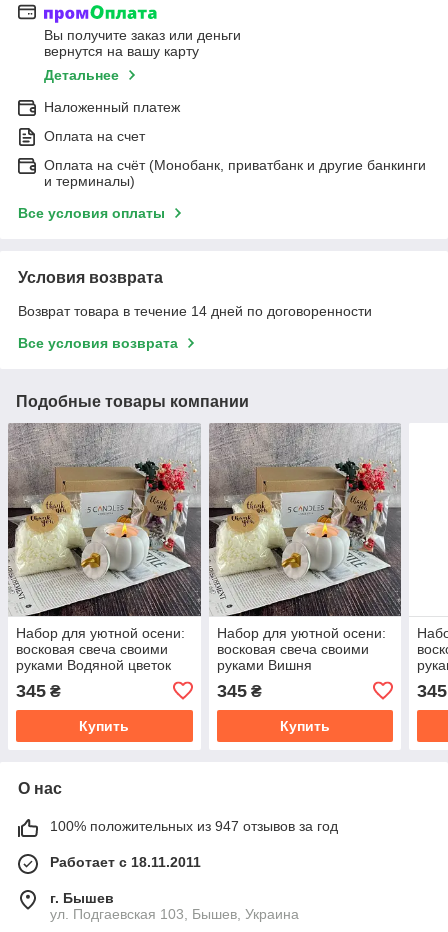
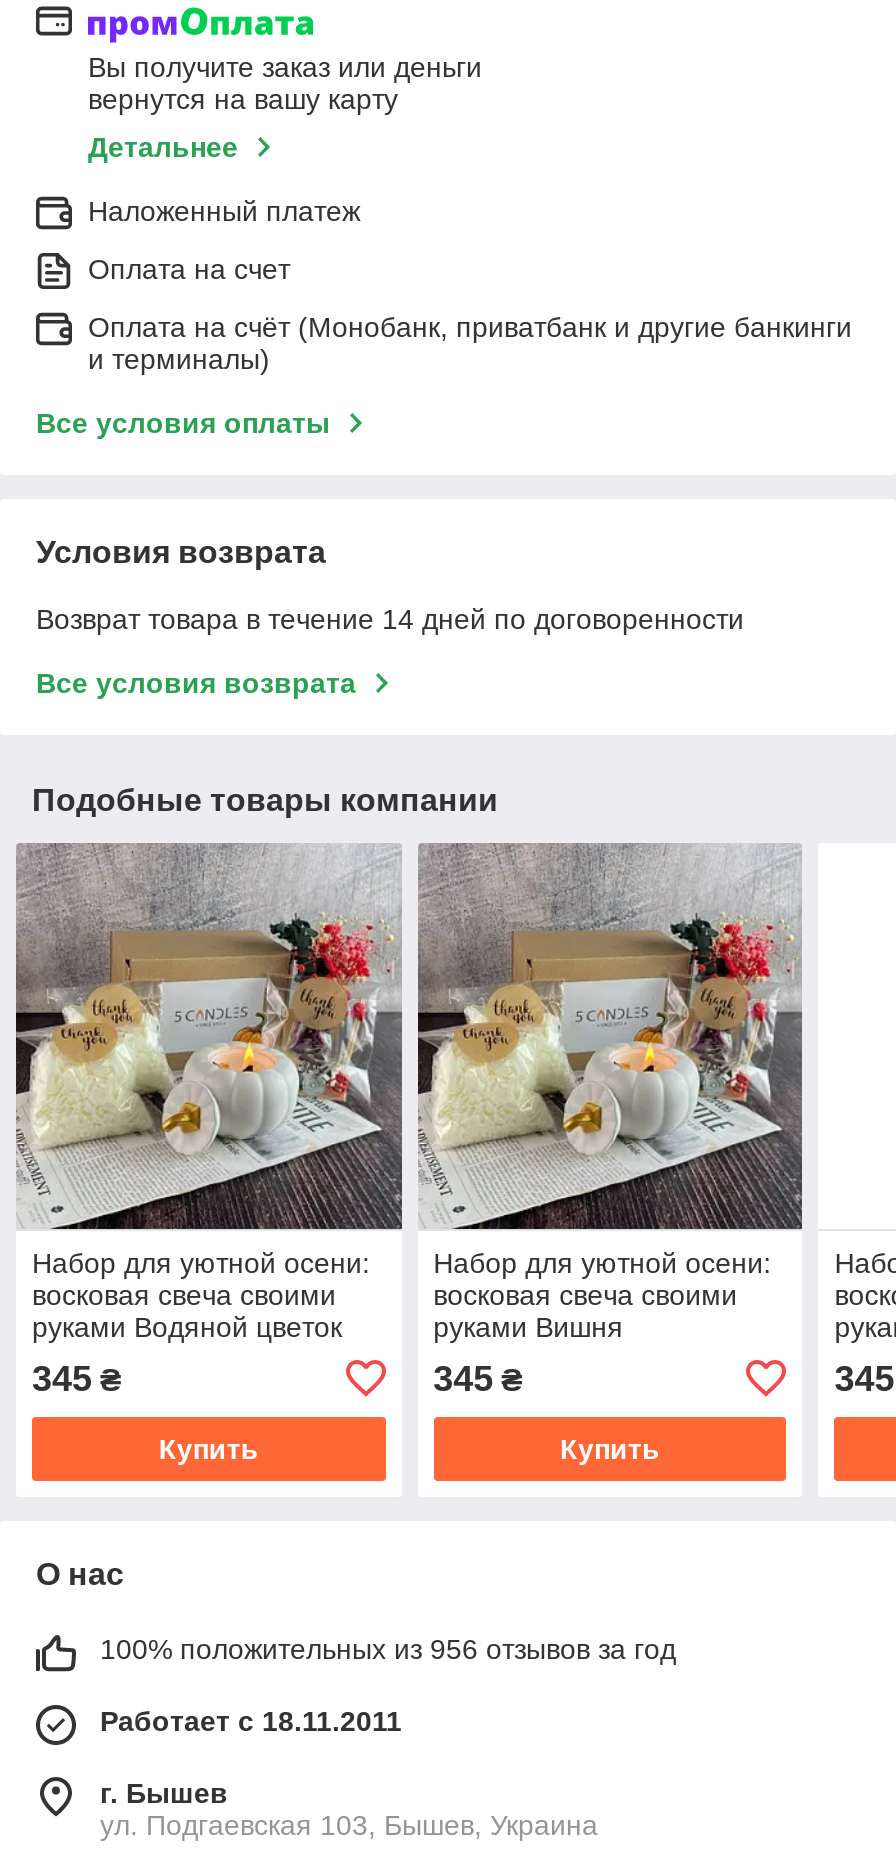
- 100% положительных из 947 отзывов за год
+ 100% положительных из 956 отзывов за год
